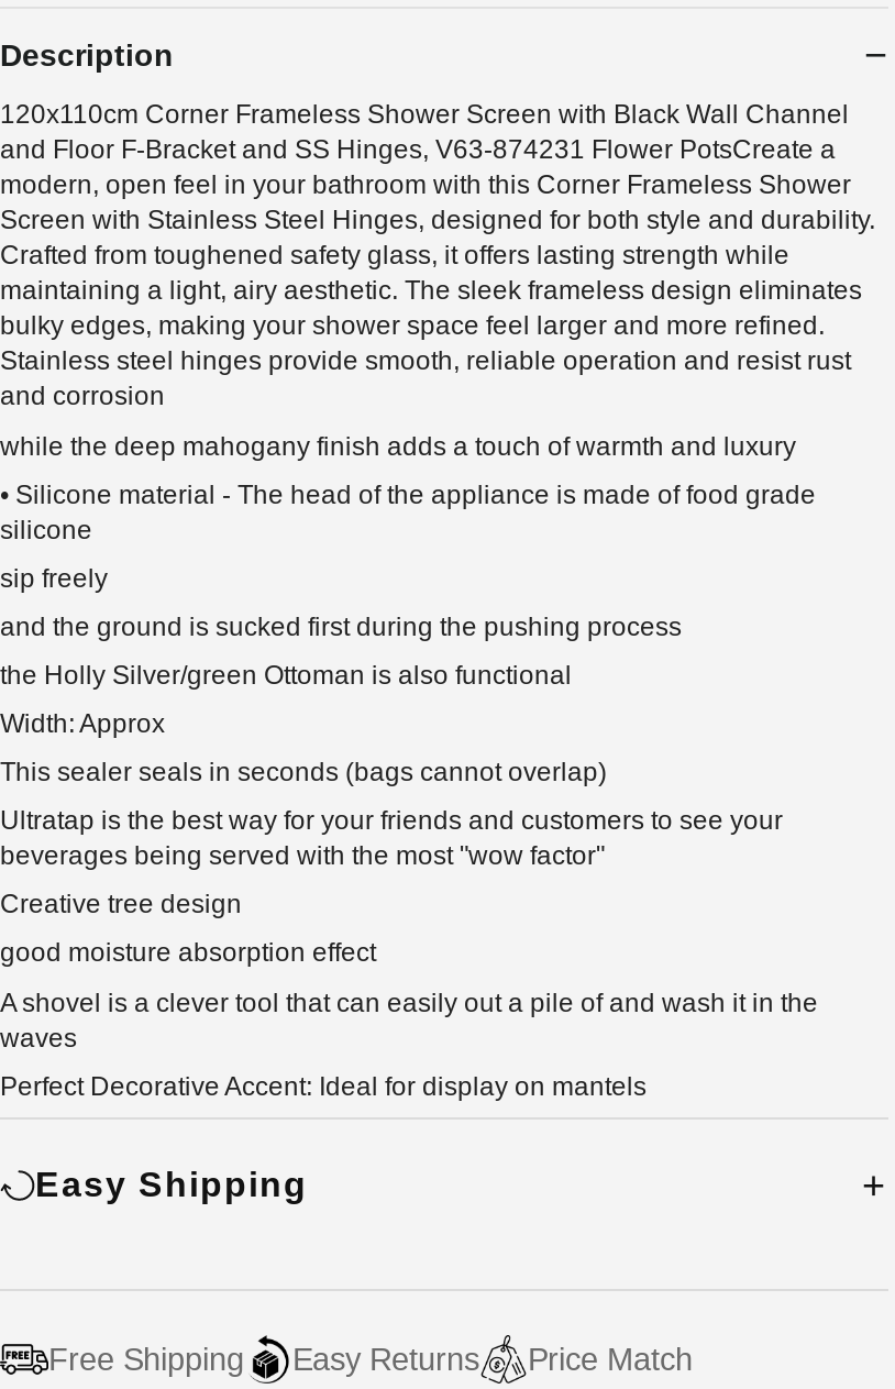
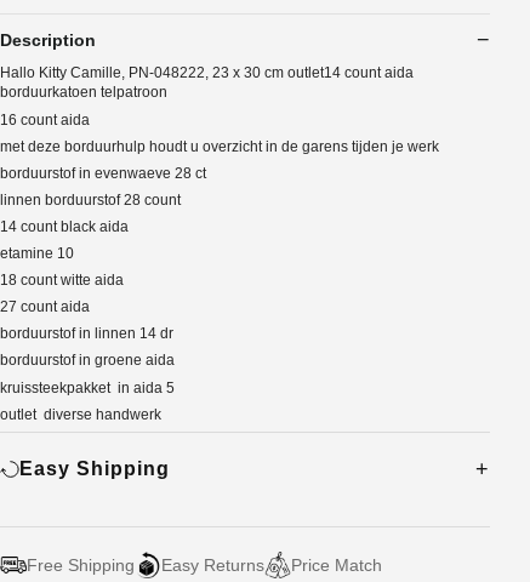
- 120x110cm Corner Frameless Shower Screen with Black Wall Channel
- and Floor F-Bracket and SS Hinges, V63-874231 Flower PotsCreate a
- modern, open feel in your bathroom with this Corner Frameless Shower
- Screen with Stainless Steel Hinges, designed for both style and durability.
- Crafted from toughened safety glass, it offers lasting strength while
- maintaining a light, airy aesthetic. The sleek frameless design eliminates
- bulky edges, making your shower space feel larger and more refined.
- Stainless steel hinges provide smooth, reliable operation and resist rust
- and corrosion
+ Hallo Kitty Camille, PN-048222, 23 x 30 cm outlet14 count aida
+ borduurkatoen telpatroon

- while the deep mahogany finish adds a touch of warmth and luxury
+ 16 count aida

- • Silicone material - The head of the appliance is made of food grade
- silicone
+ met deze borduurhulp houdt u overzicht in de garens tijden je werk

- sip freely
+ borduurstof in evenwaeve 28 ct

- and the ground is sucked first during the pushing process
+ linnen borduurstof 28 count

- the Holly Silver/green Ottoman is also functional
+ 14 count black aida

- Width: Approx
+ etamine 10

- This sealer seals in seconds (bags cannot overlap)
+ 18 count witte aida

- Ultratap is the best way for your friends and customers to see your
- beverages being served with the most "wow factor"
+ 27 count aida

- Creative tree design
+ borduurstof in linnen 14 dr

- good moisture absorption effect
+ borduurstof in groene aida

- A shovel is a clever tool that can easily out a pile of and wash it in the
- waves
+ kruissteekpakket in aida 5

- Perfect Decorative Accent: Ideal for display on mantels
+ outlet diverse handwerk
